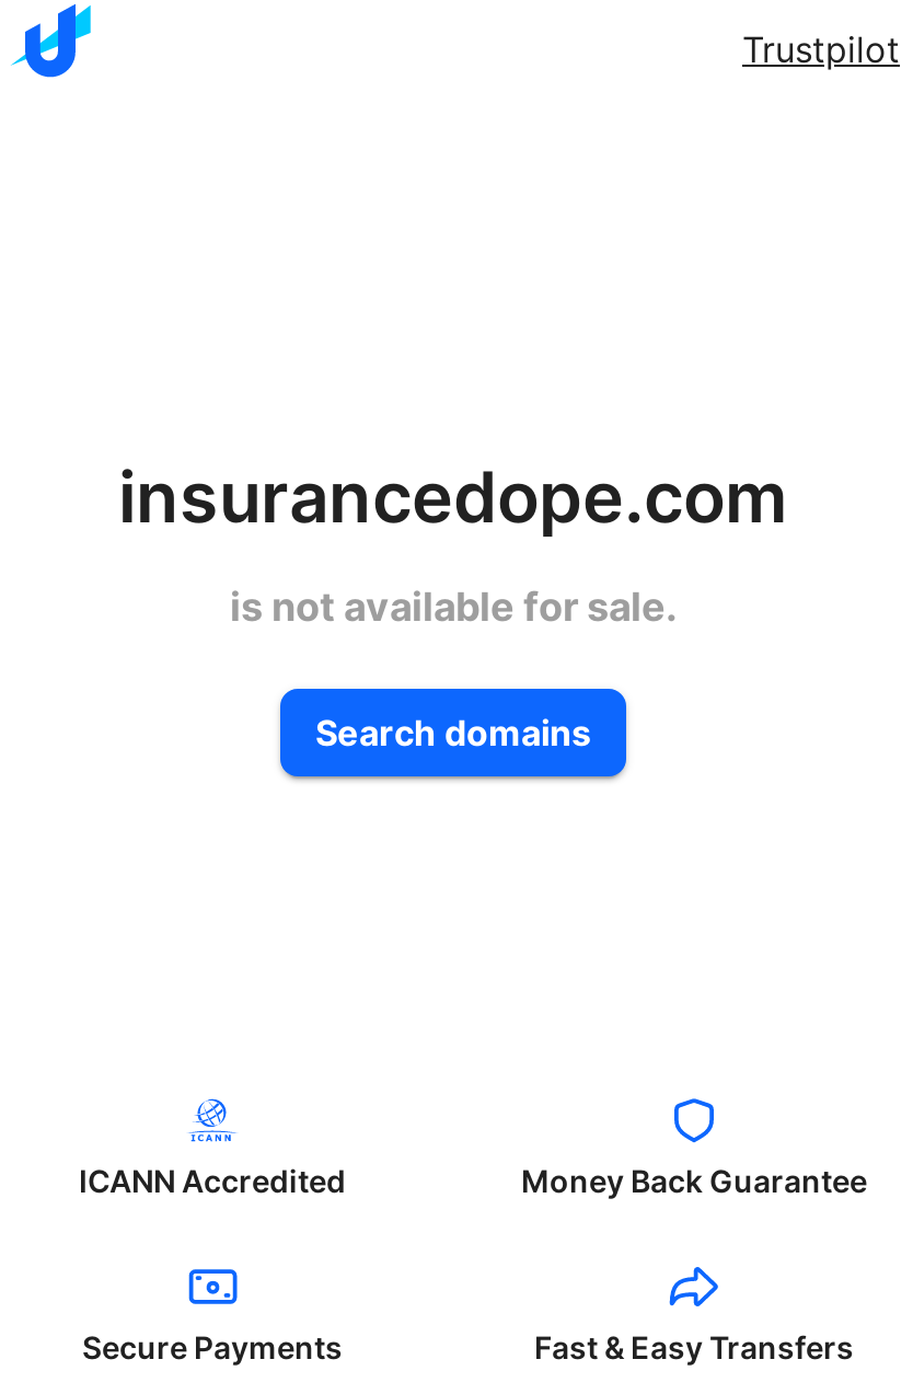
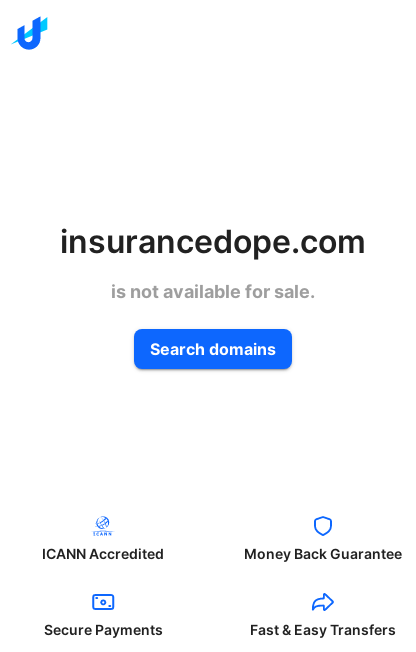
- Trustpilot
